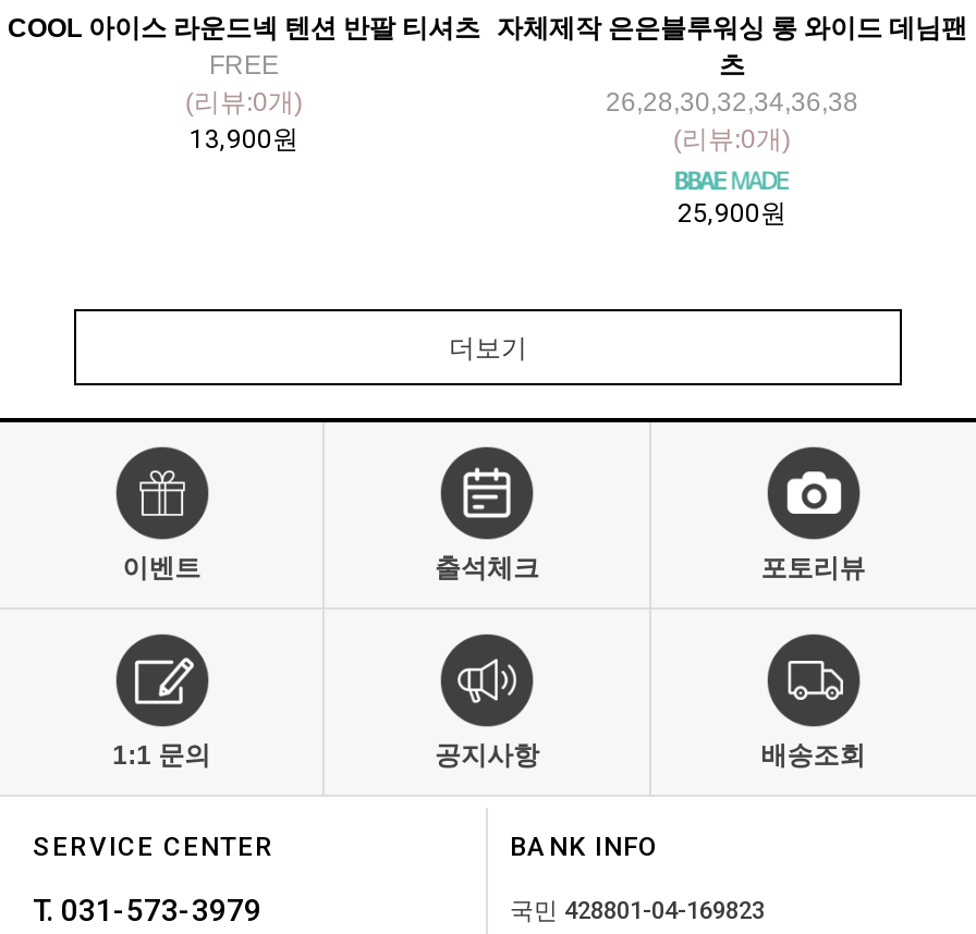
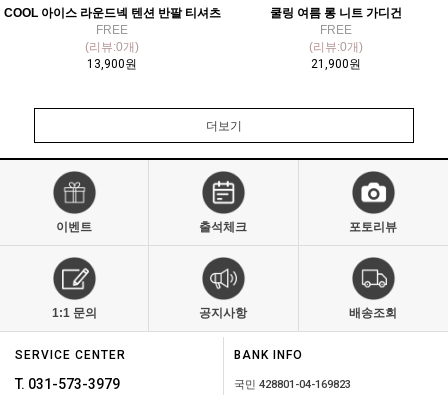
- 자체제작 은은블루워싱 롱 와이드 데님팬
- 츠
- 26,28,30,32,34,36,38
+ 쿨링 여름 롱 니트 가디건
+ FREE

- 25,900원
+ 21,900원
